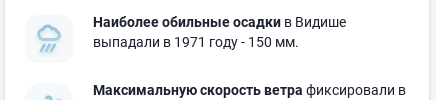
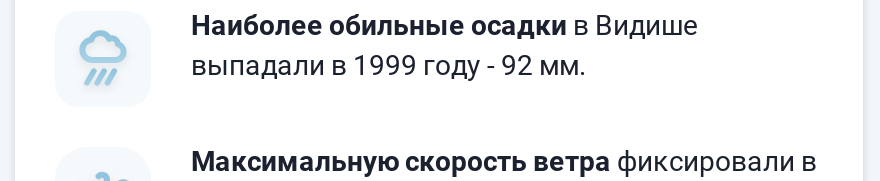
- выпадали в 1971 году - 150 мм.
+ выпадали в 1999 году - 92 мм.
